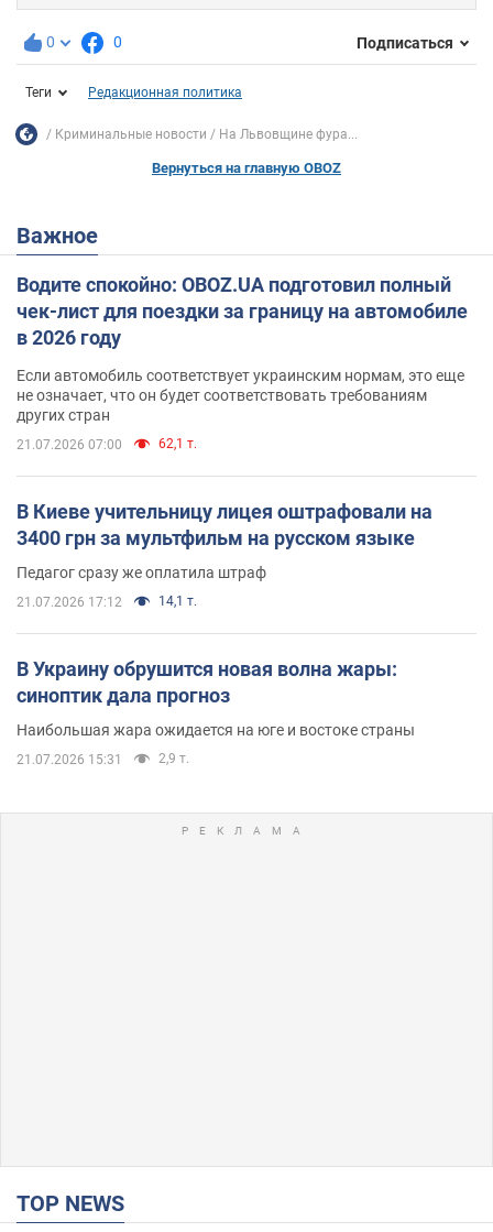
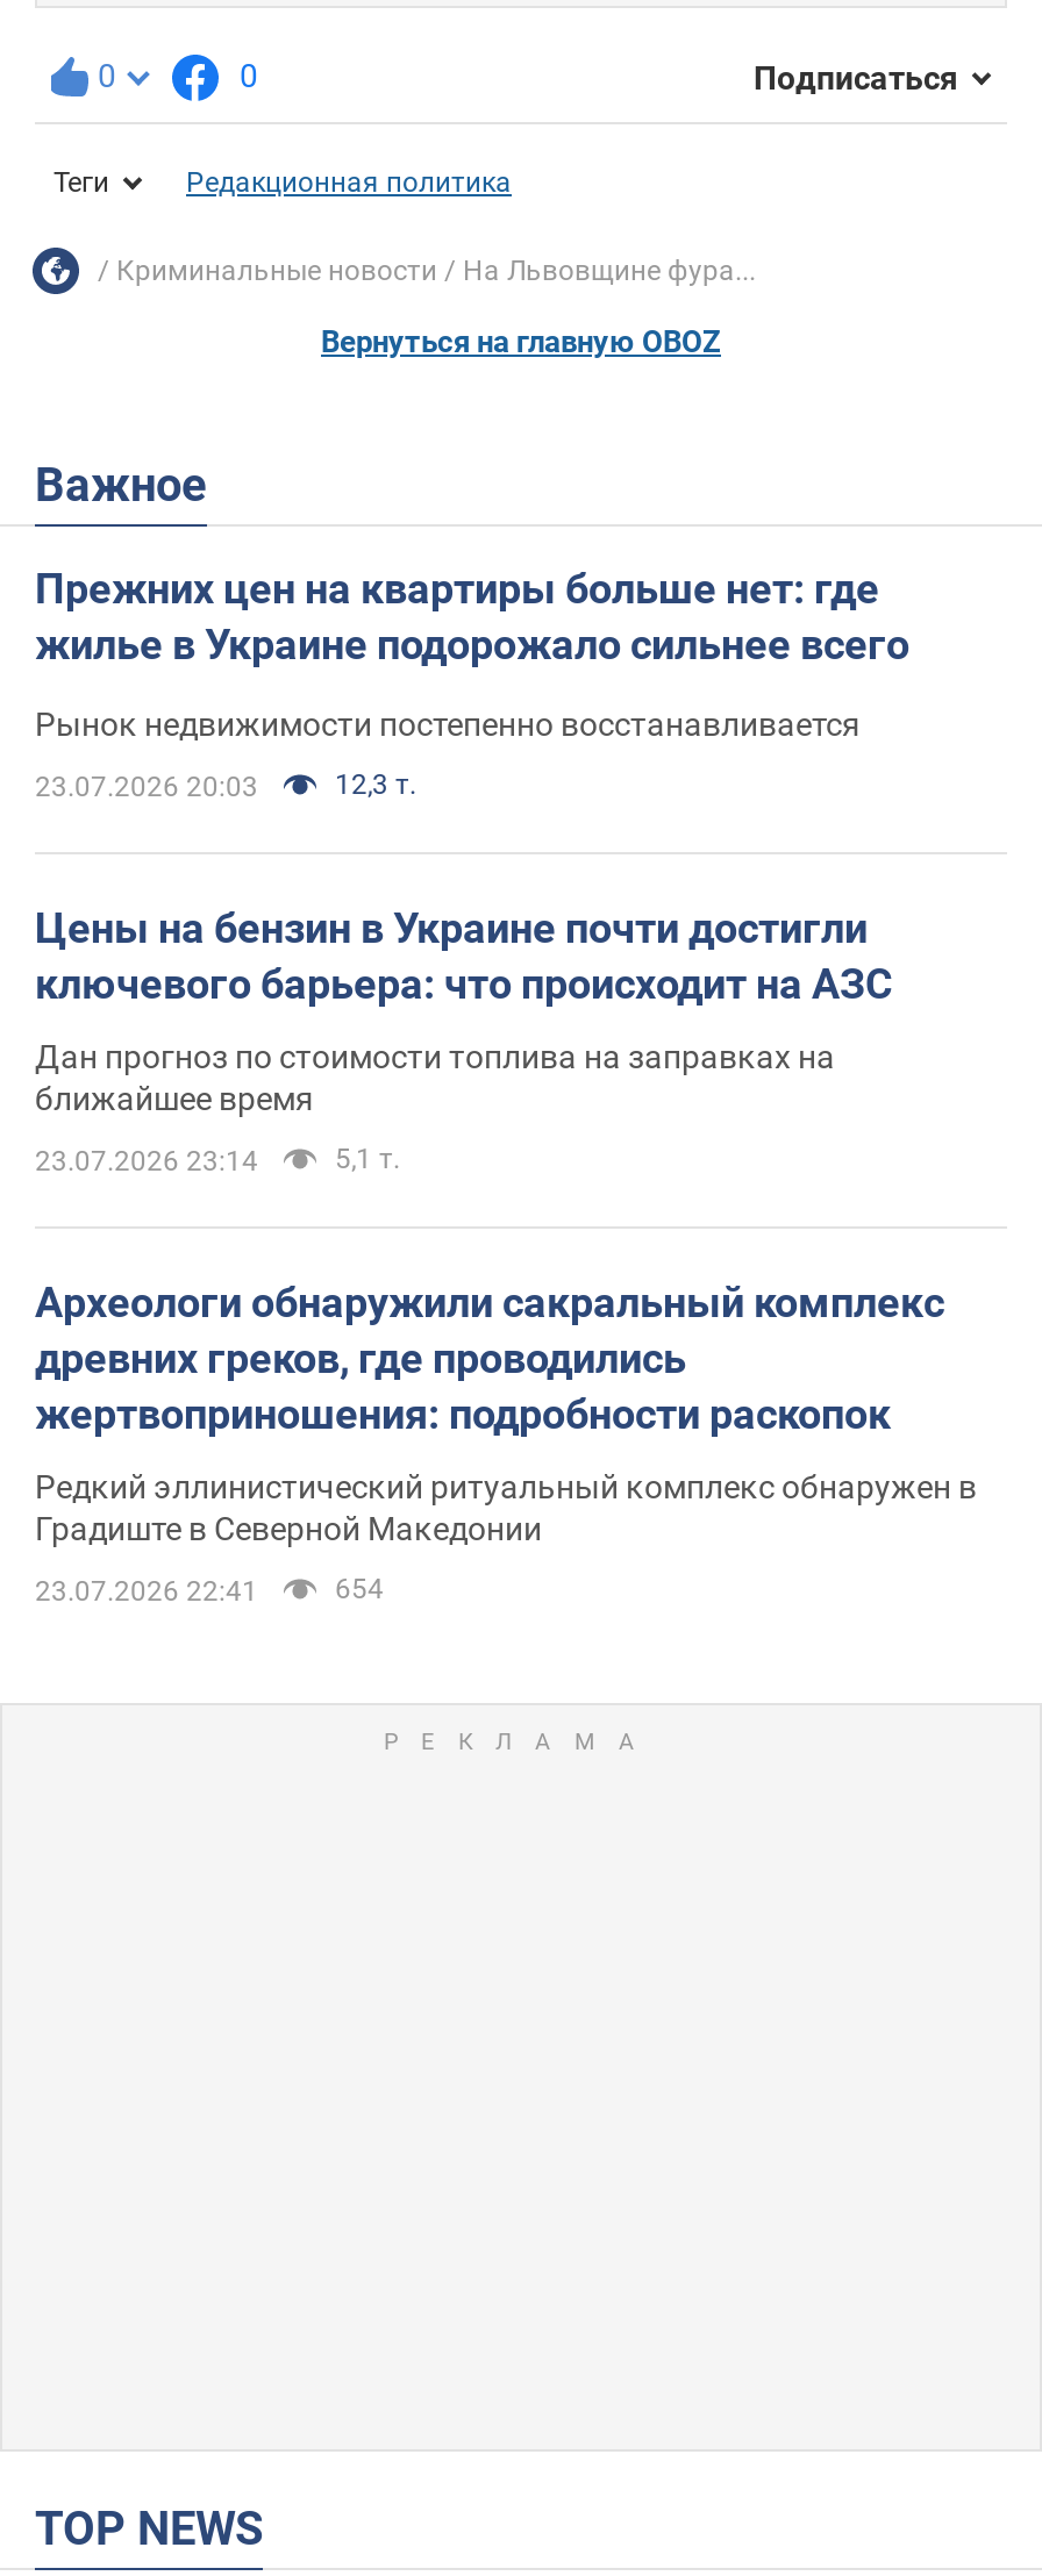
- Водите спокойно: OBOZ.UA подготовил полный
- чек-лист для поездки за границу на автомобиле
- в 2026 году
+ Прежних цен на квартиры больше нет: где
+ жилье в Украине подорожало сильнее всего

- Если автомобиль соответствует украинским нормам, это еще
- не означает, что он будет соответствовать требованиям
- других стран
+ Рынок недвижимости постепенно восстанавливается

- 21.07.2026 07:00
- 62,1 т.
+ 23.07.2026 20:03
+ 12,3 т.

- В Киеве учительницу лицея оштрафовали на
- 3400 грн за мультфильм на русском языке
+ Цены на бензин в Украине почти достигли
+ ключевого барьера: что происходит на АЗС

- Педагог сразу же оплатила штраф
+ Дан прогноз по стоимости топлива на заправках на
+ ближайшее время

- 21.07.2026 17:12
- 14,1 т.
+ 23.07.2026 23:14
+ 5,1 т.

- В Украину обрушится новая волна жары:
- синоптик дала прогноз
+ Археологи обнаружили сакральный комплекс
+ древних греков, где проводились
+ жертвоприношения: подробности раскопок

- Наибольшая жара ожидается на юге и востоке страны
+ Редкий эллинистический ритуальный комплекс обнаружен в
+ Градиште в Северной Македонии

- 21.07.2026 15:31
- 2,9 т.
+ 23.07.2026 22:41
+ 654
